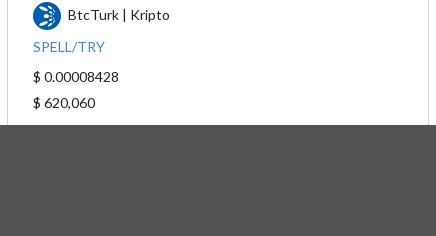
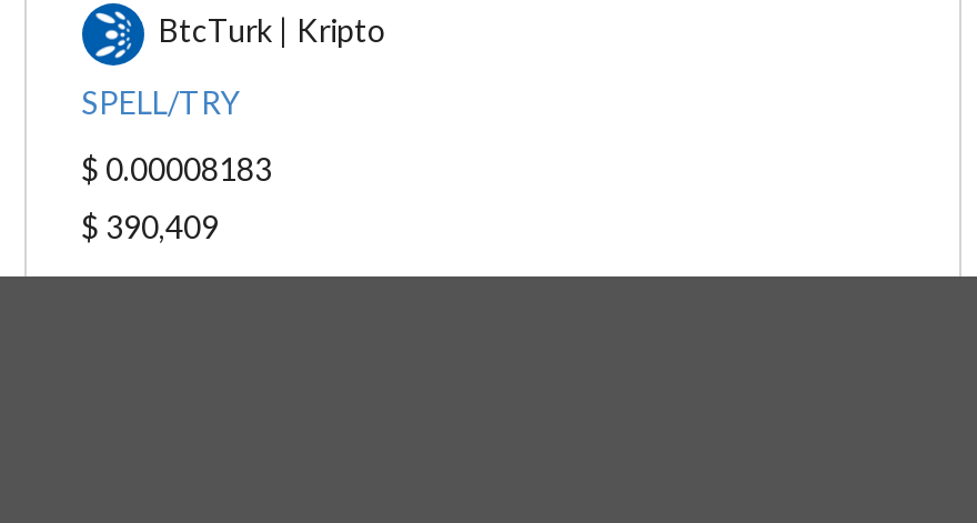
- $ 0.00008428
+ $ 0.00008183

- $ 620,060
+ $ 390,409
